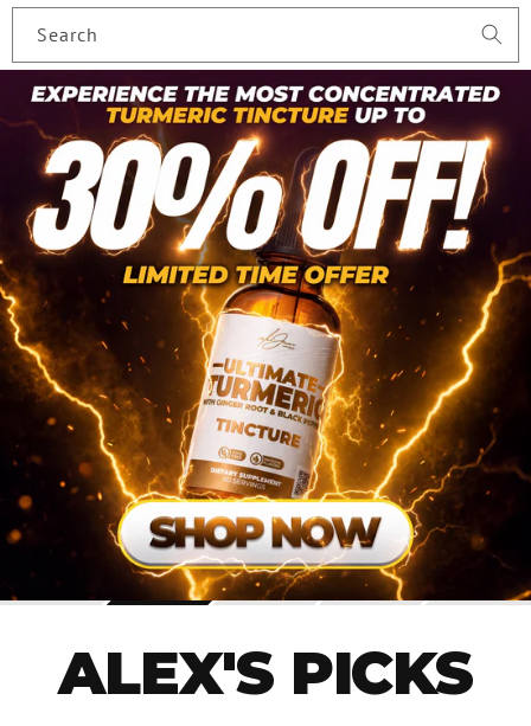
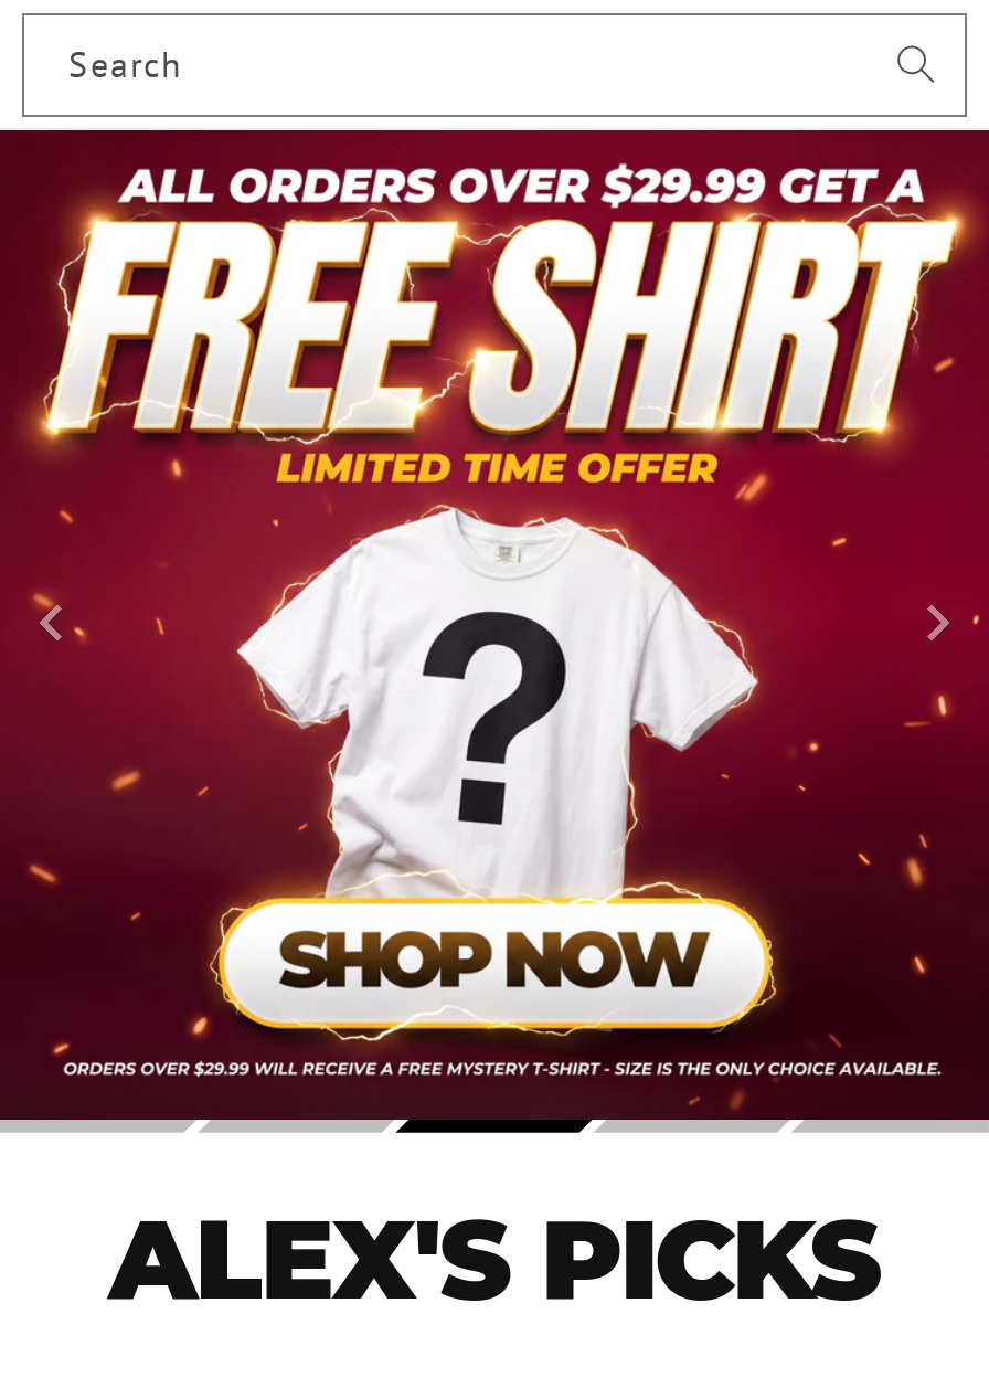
- [image]
+ [image]
